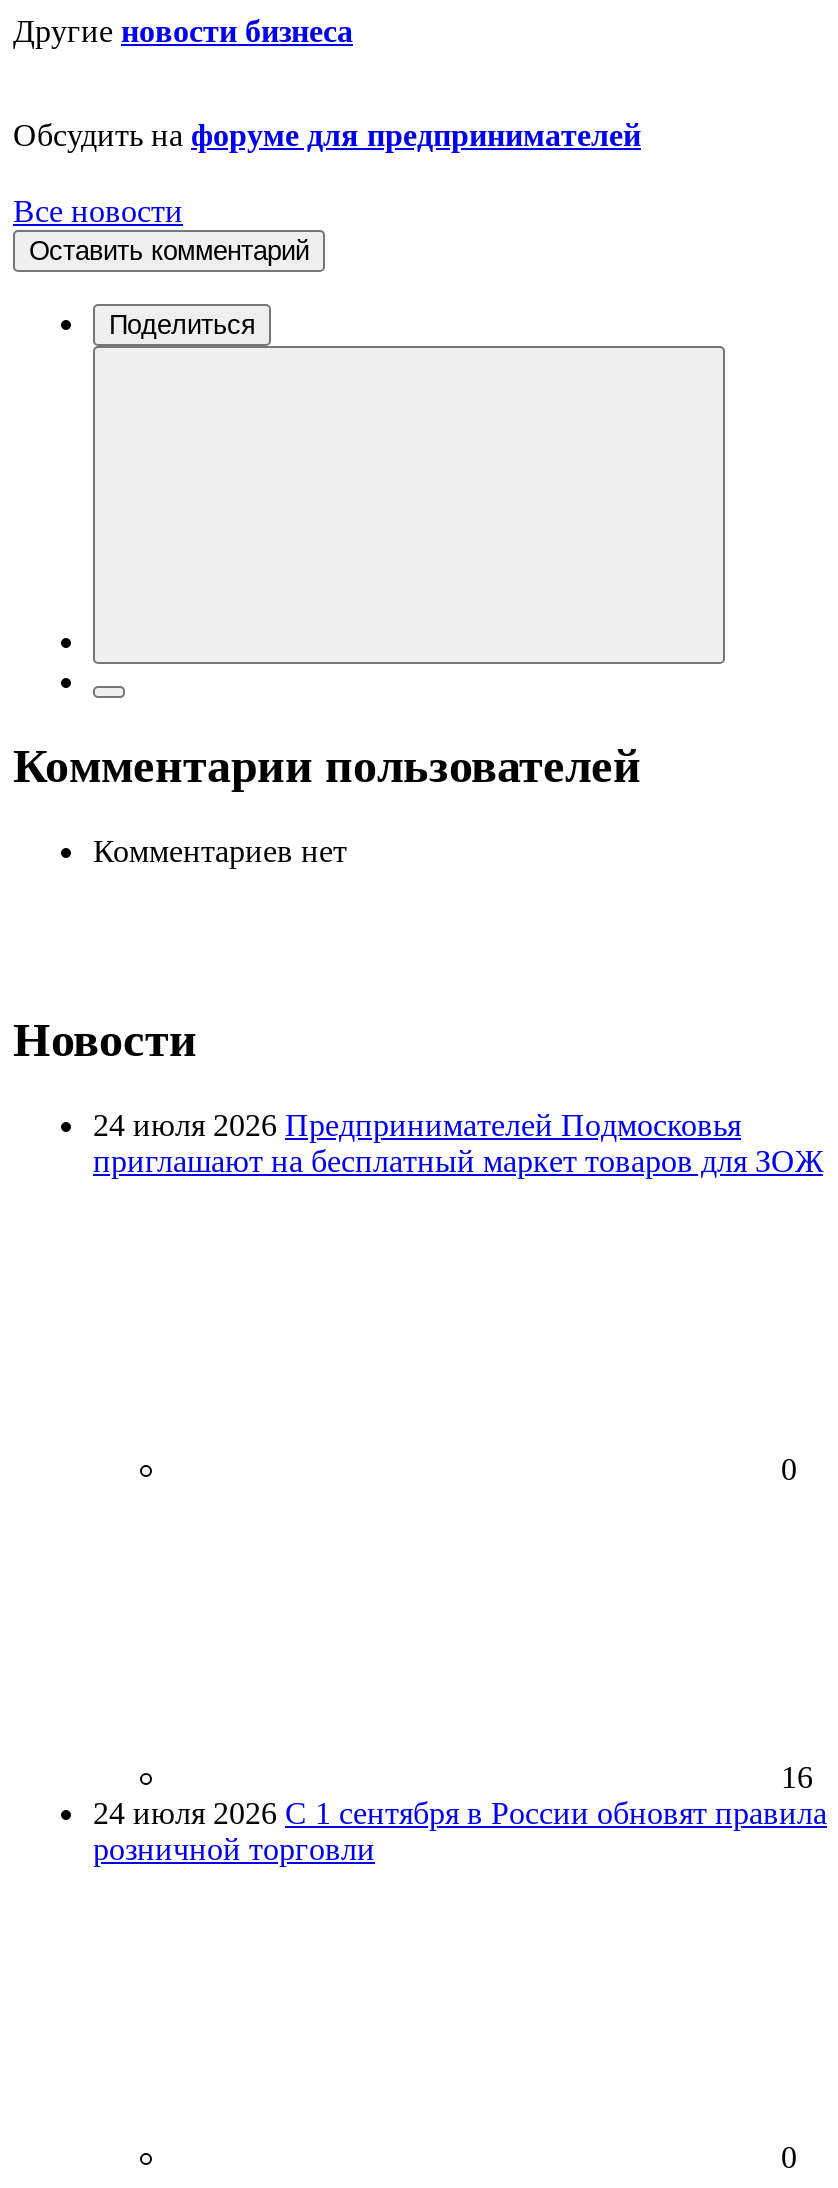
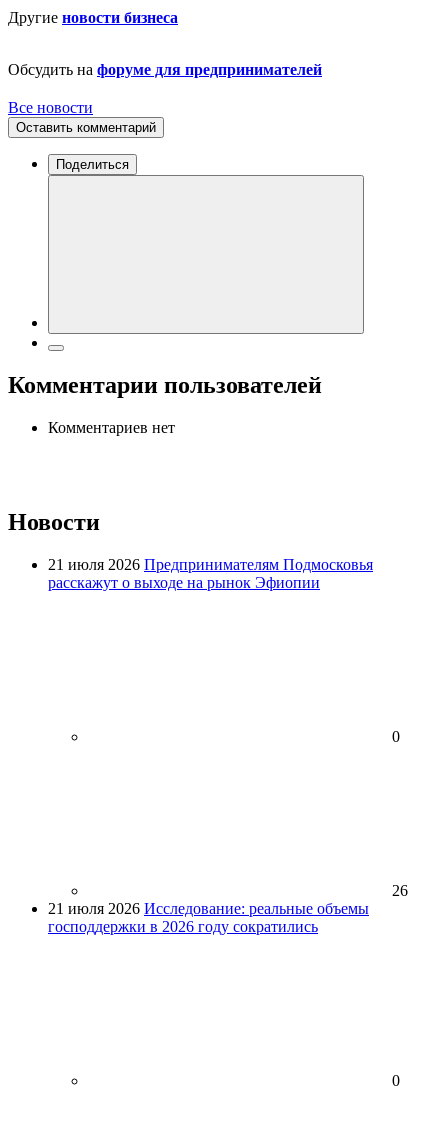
- 24 июля 2026 Предпринимателей Подмосковья
- приглашают на бесплатный маркет товаров для ЗОЖ
+ 21 июля 2026 Предпринимателям Подмосковья
+ расскажут о выходе на рынок Эфиопии

- 16
- 24 июля 2026 С 1 сентября в России обновят правила
- розничной торговли
+ 26
+ 21 июля 2026 Исследование: реальные объемы
+ господдержки в 2026 году сократились
